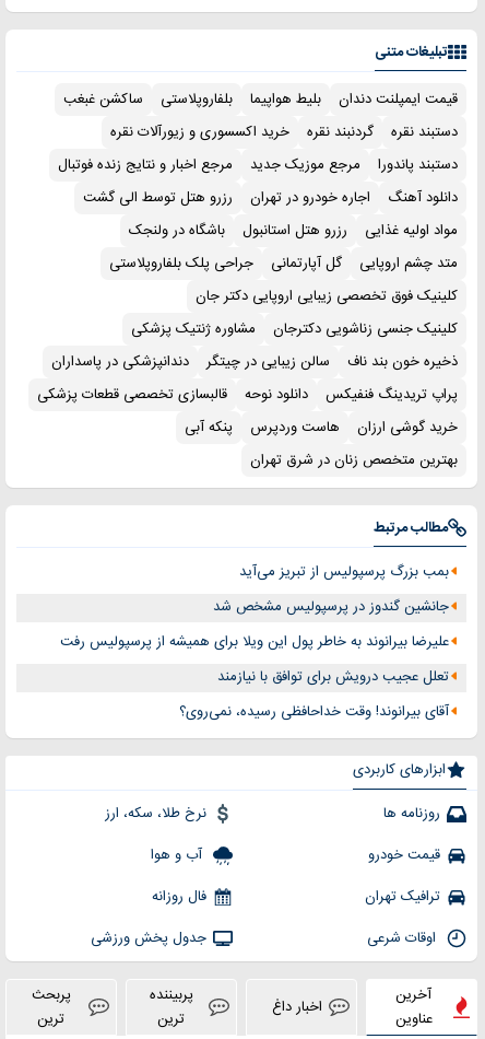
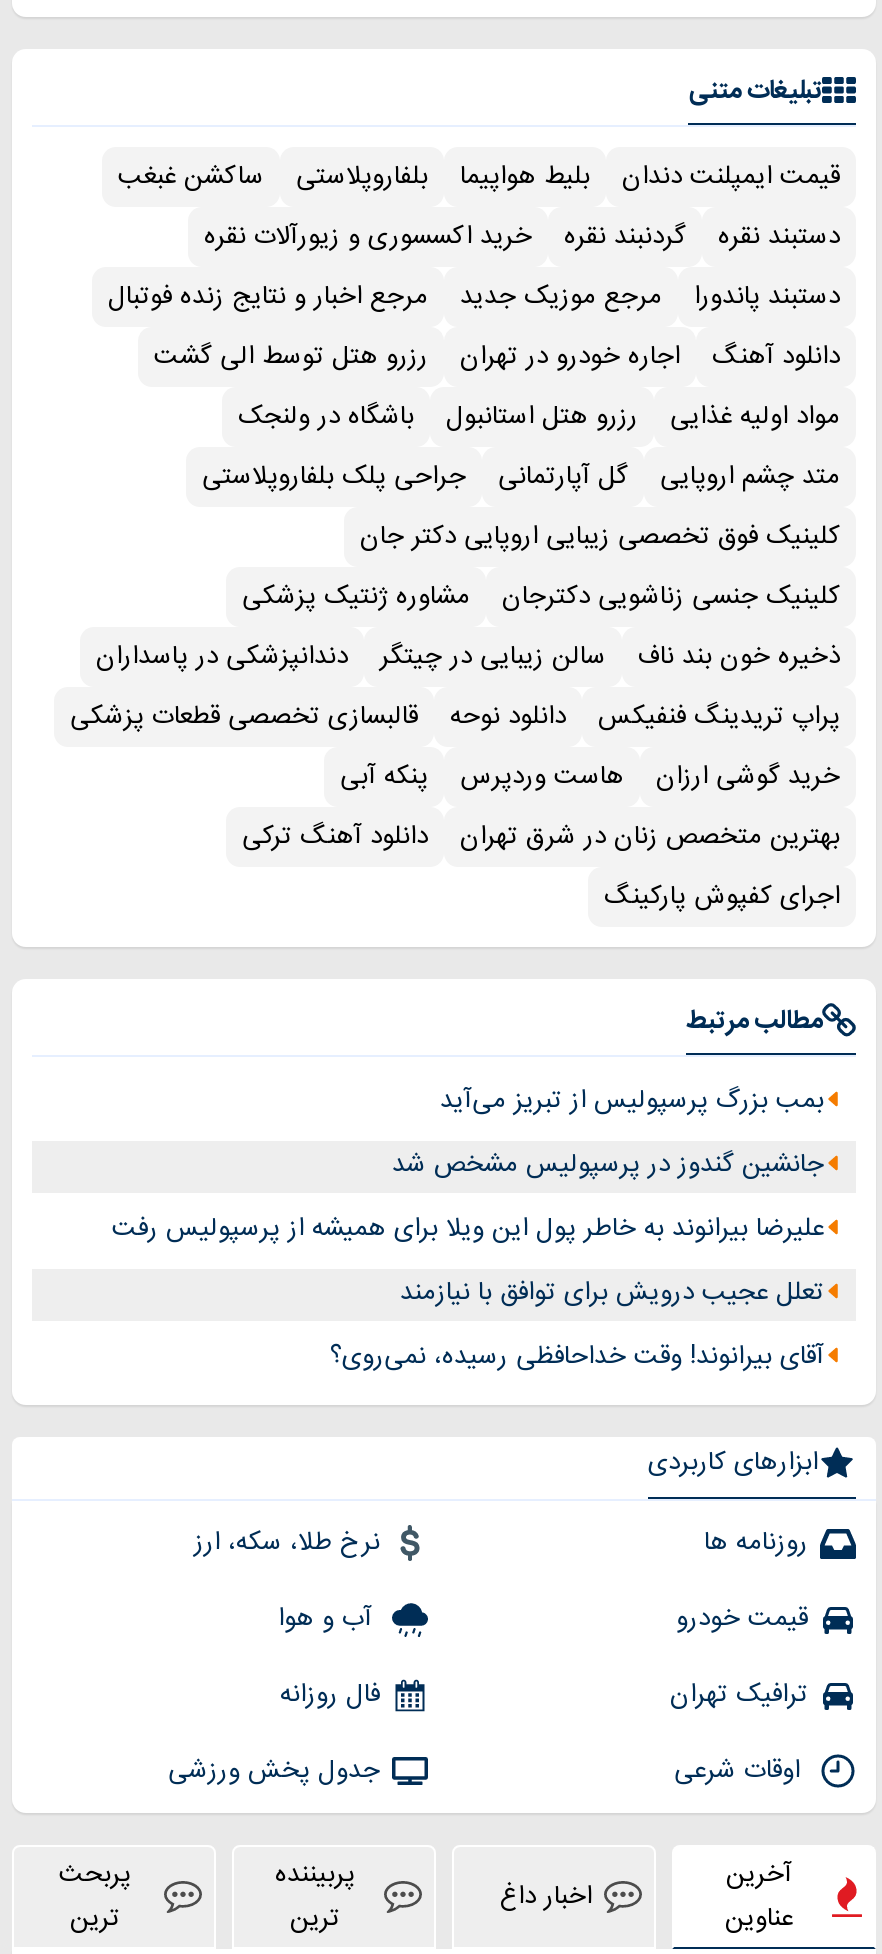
+ دانلود آهنگ ترکی
+ اجرای کفپوش پارکینگ
